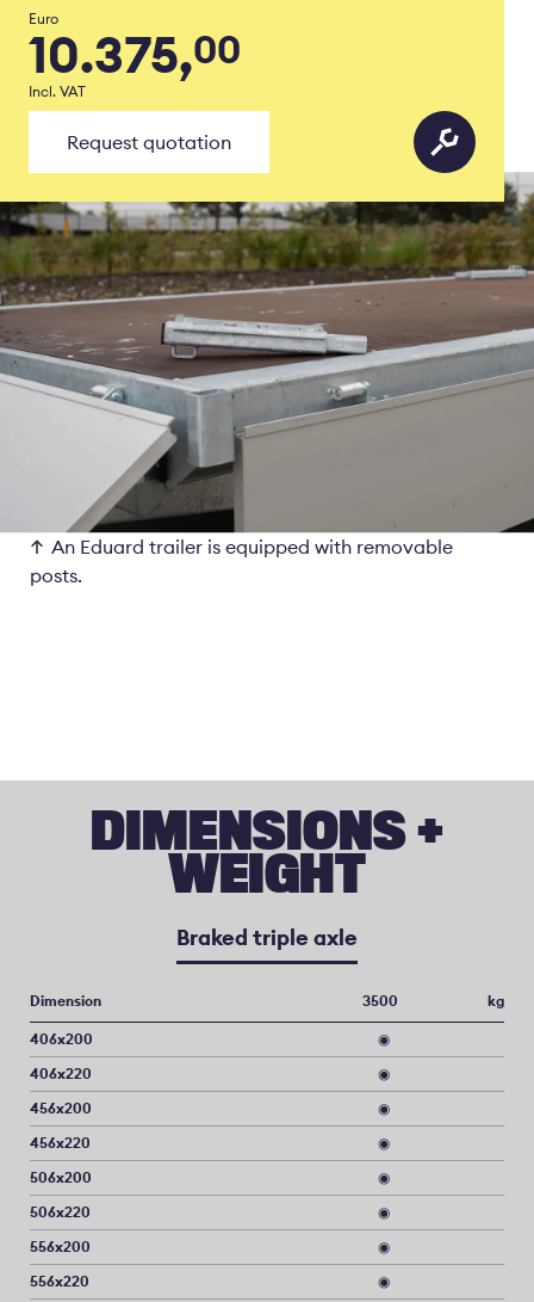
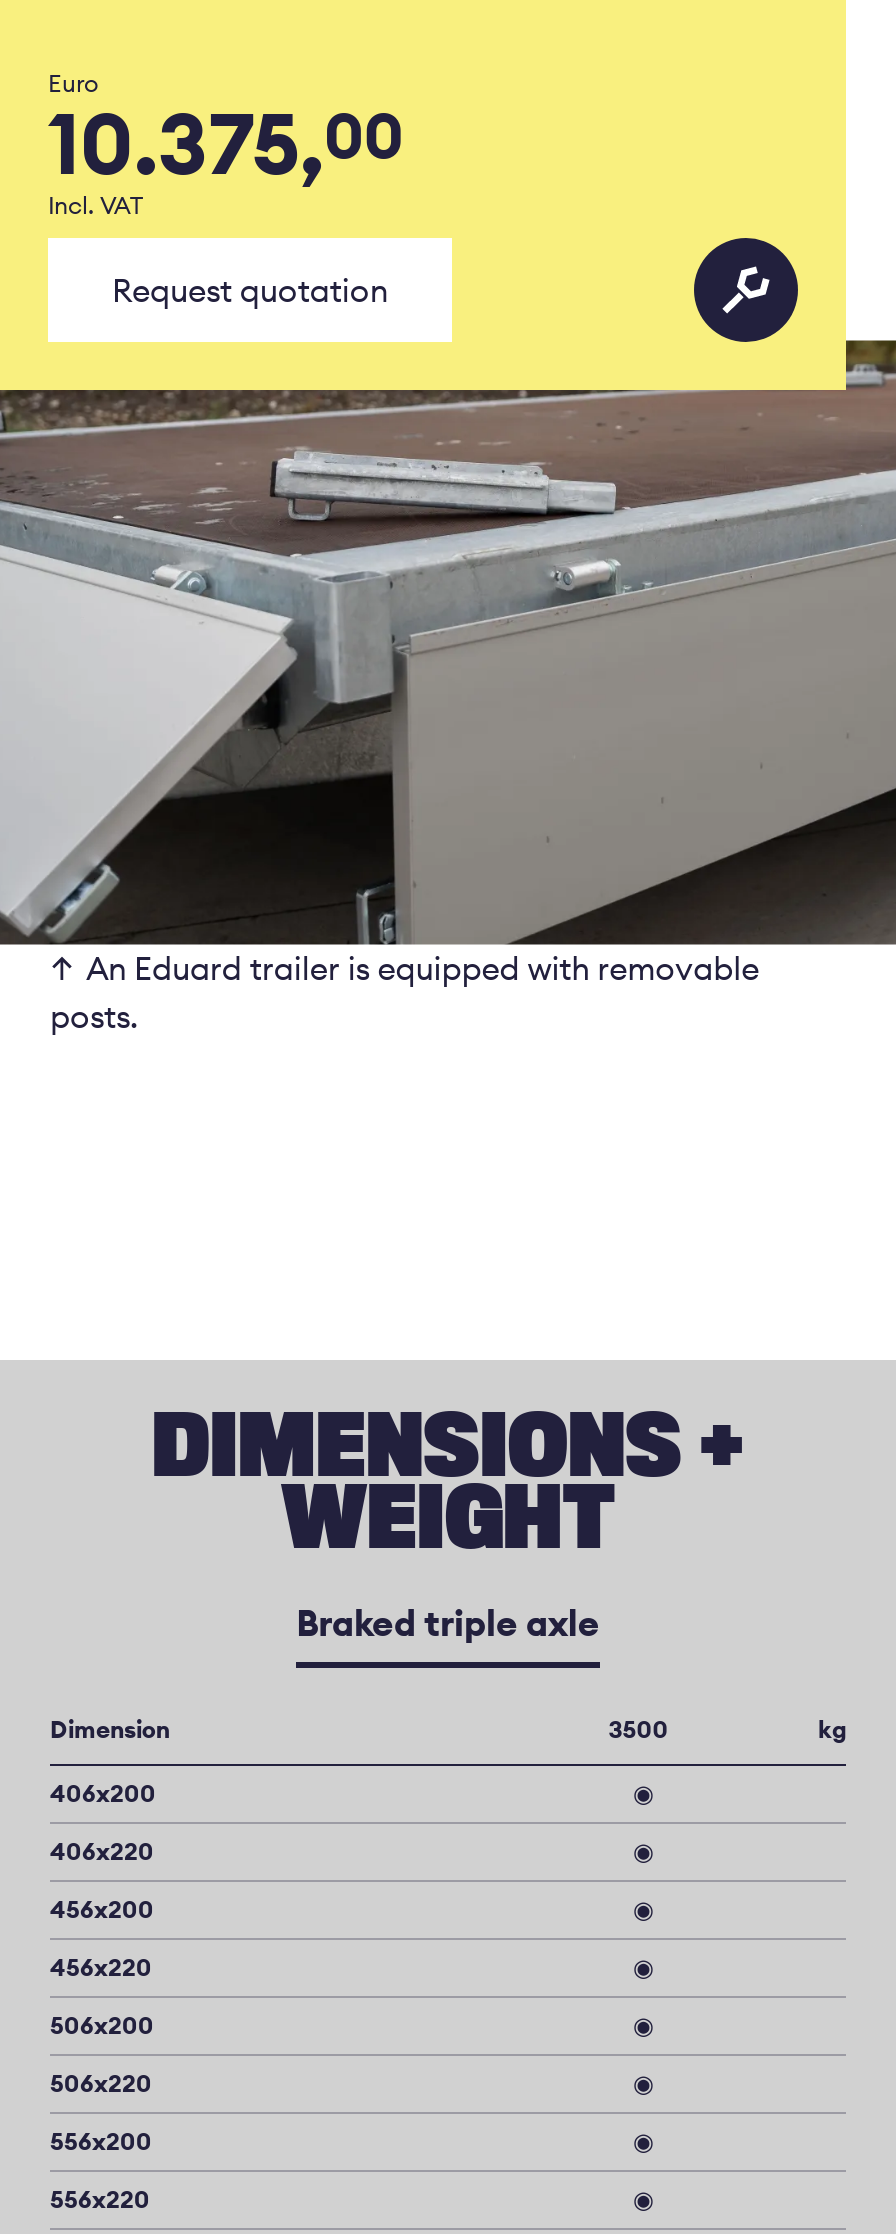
- [image]
+ [image]
